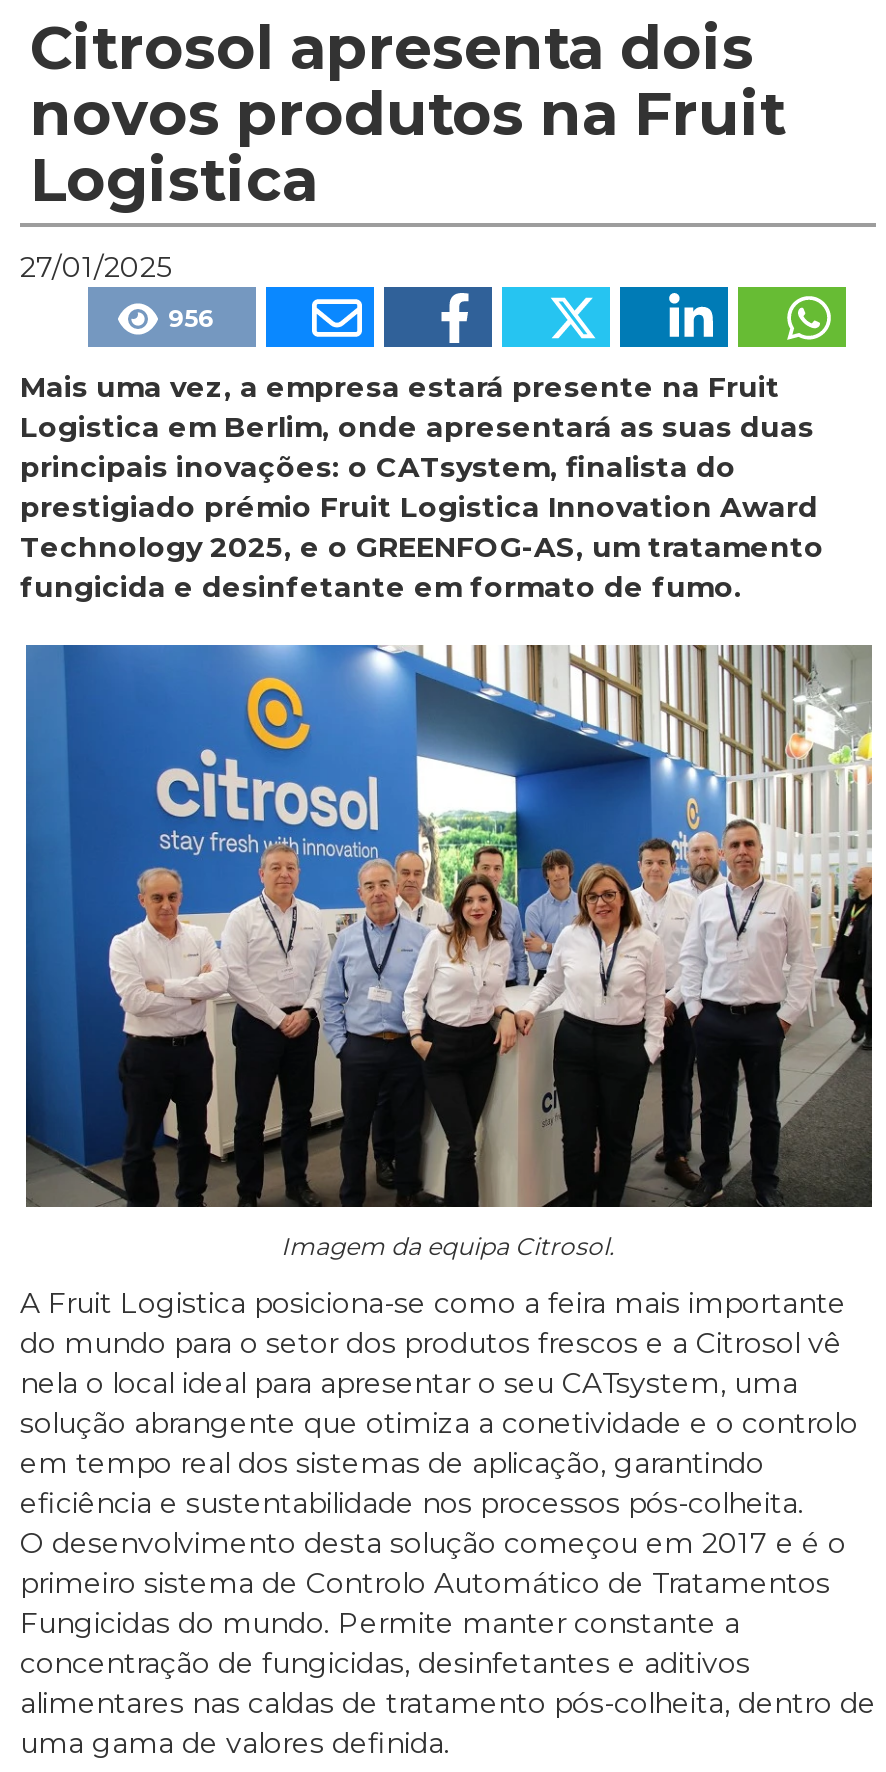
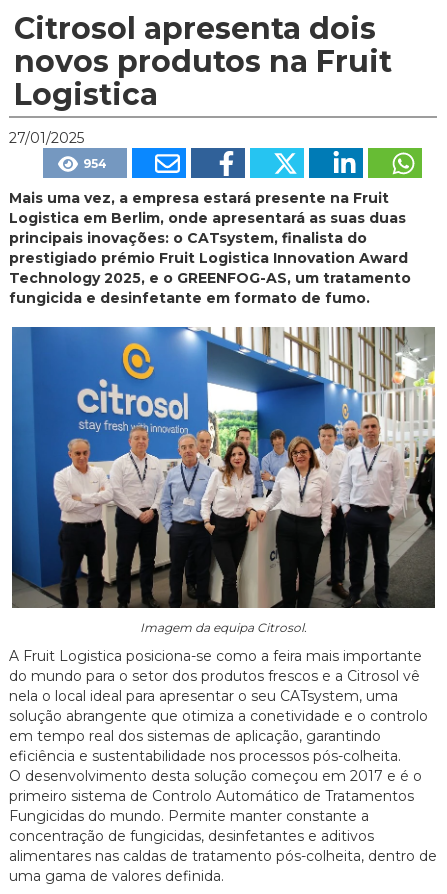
- 956
+ 954
